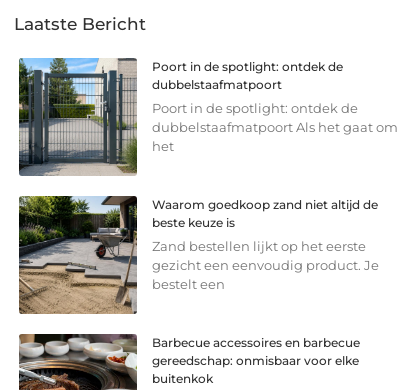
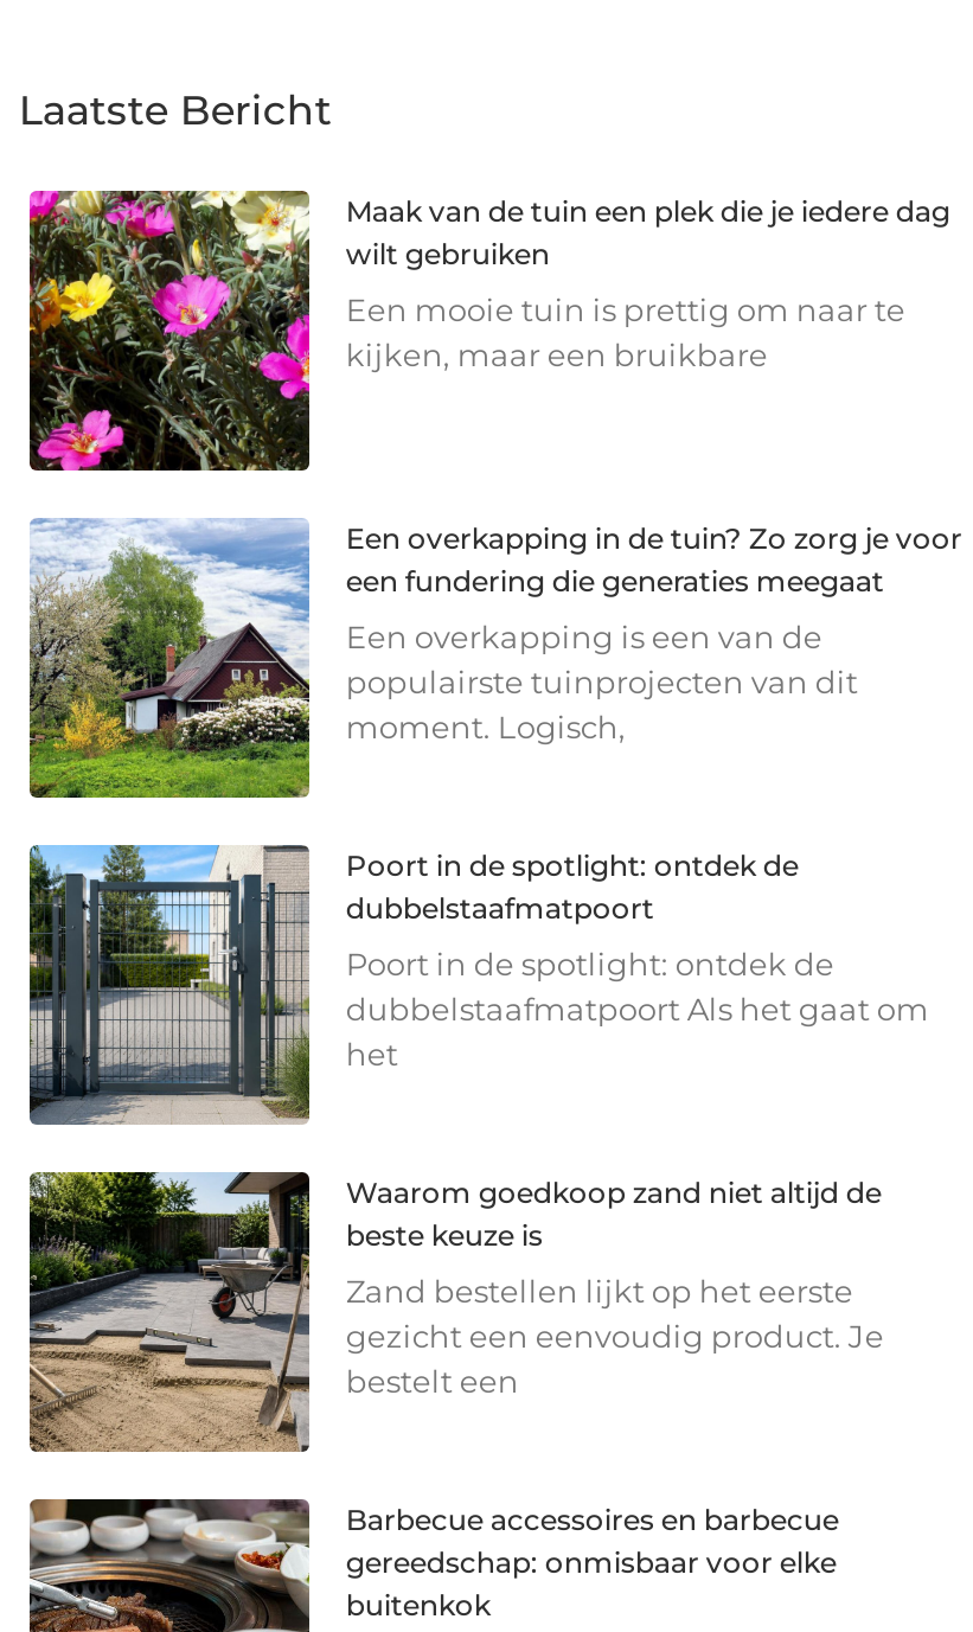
+ [image]
+ Maak van de tuin een plek die je iedere dag
+ wilt gebruiken
+ Een mooie tuin is prettig om naar te
+ kijken, maar een bruikbare

+ [image]
+ Een overkapping in de tuin? Zo zorg je voor
+ een fundering die generaties meegaat
+ Een overkapping is een van de
+ populairste tuinprojecten van dit
+ moment. Logisch,
